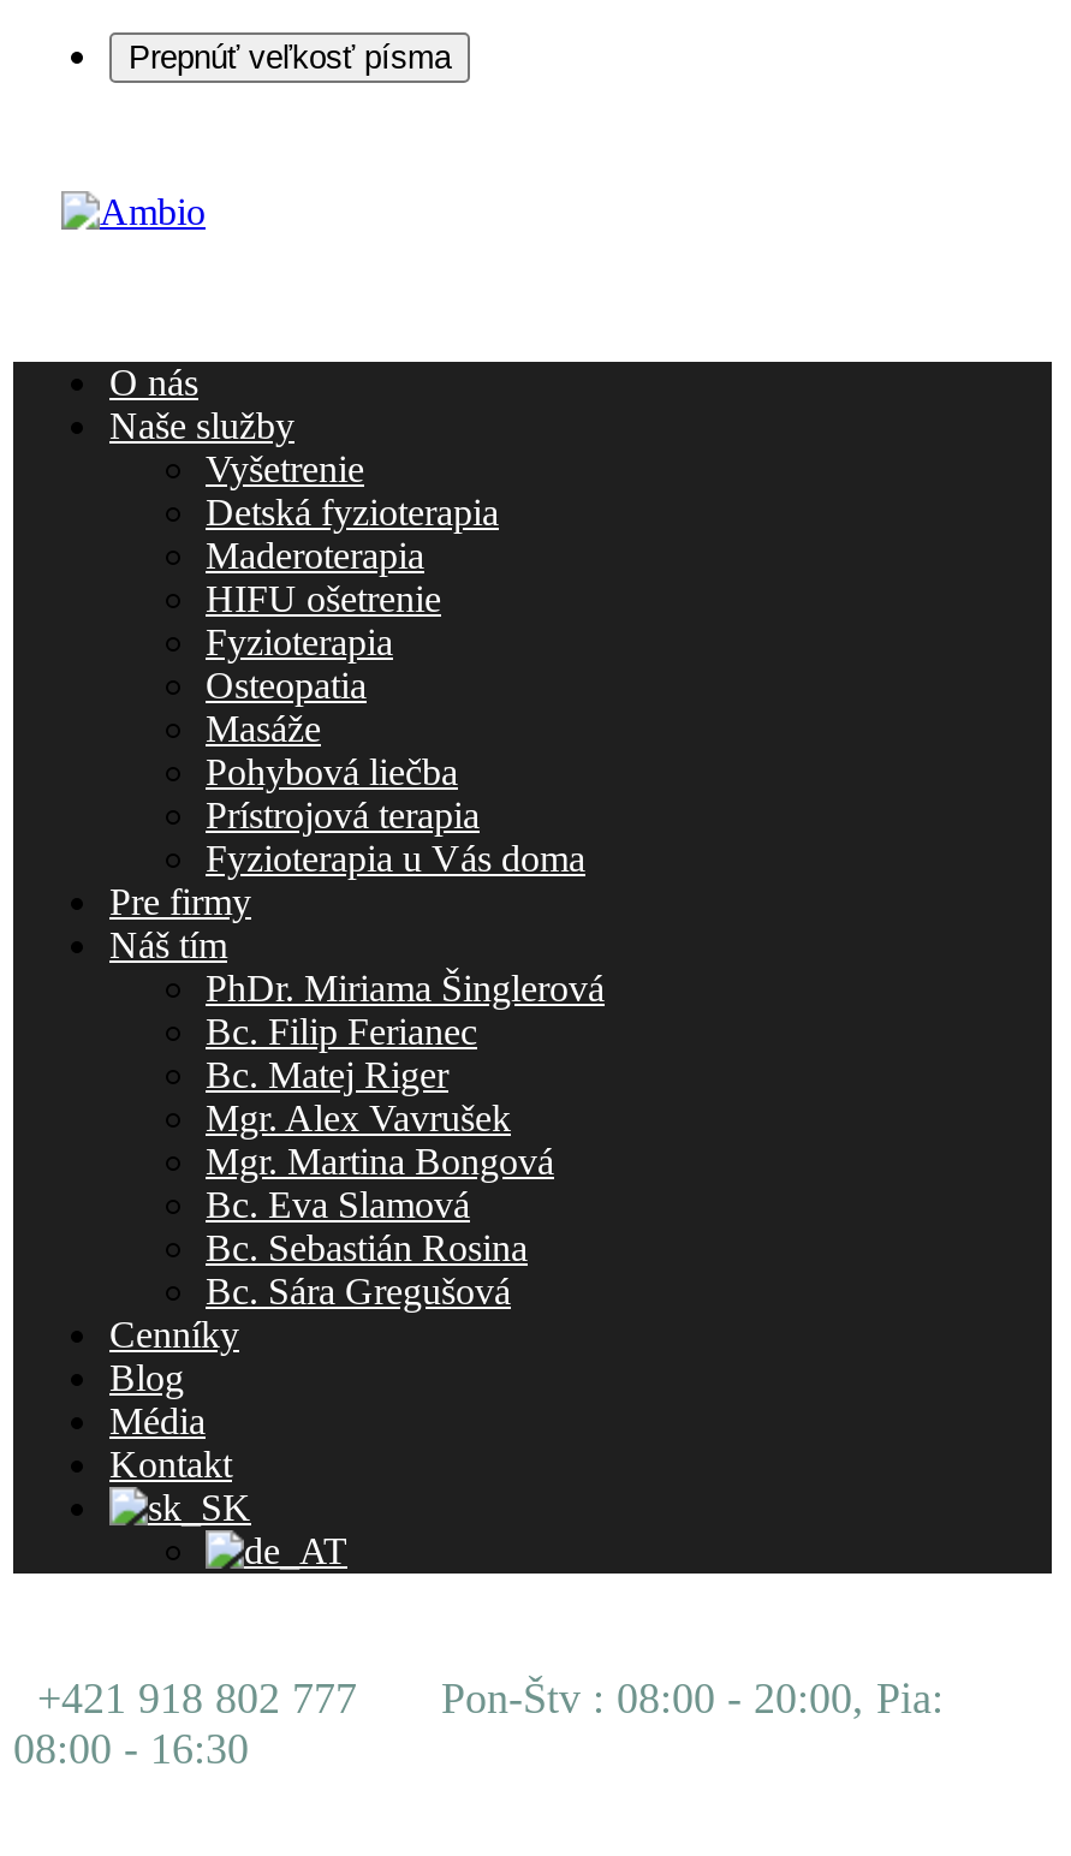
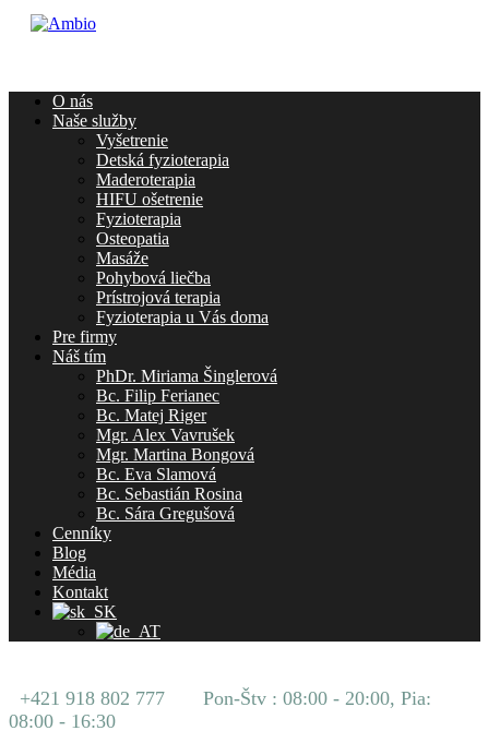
- Prepnúť veľkosť písma
